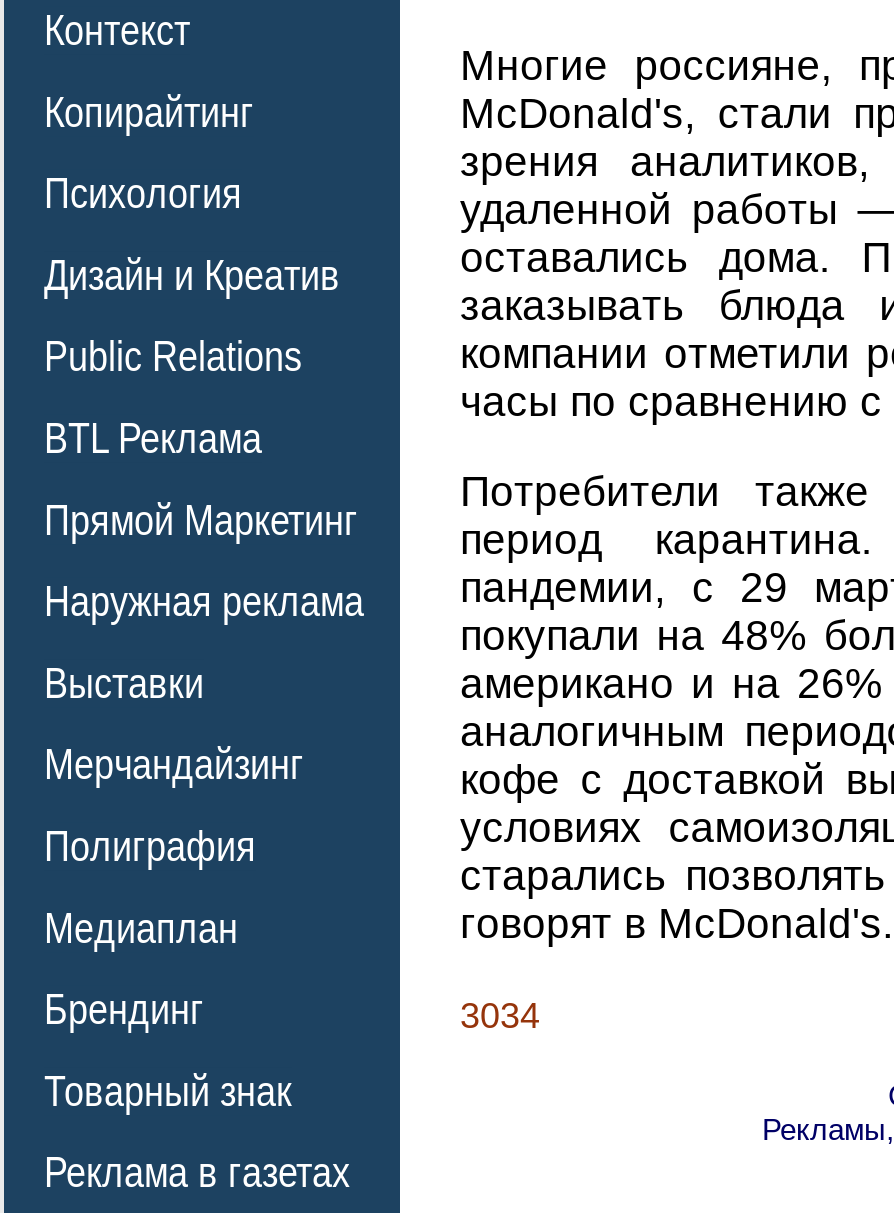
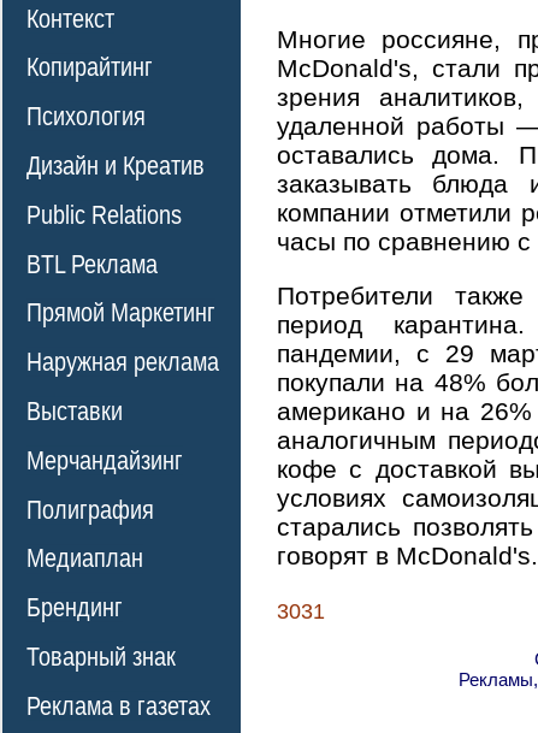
- 3034
+ 3031
